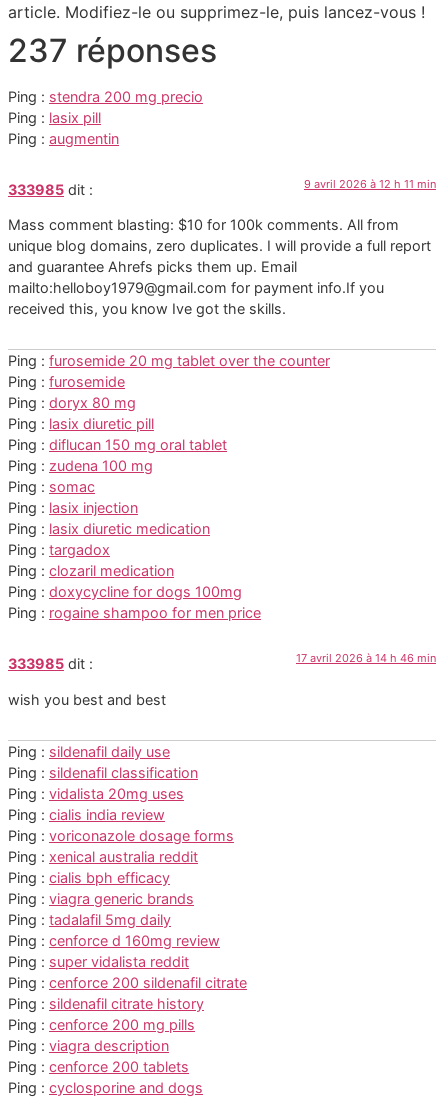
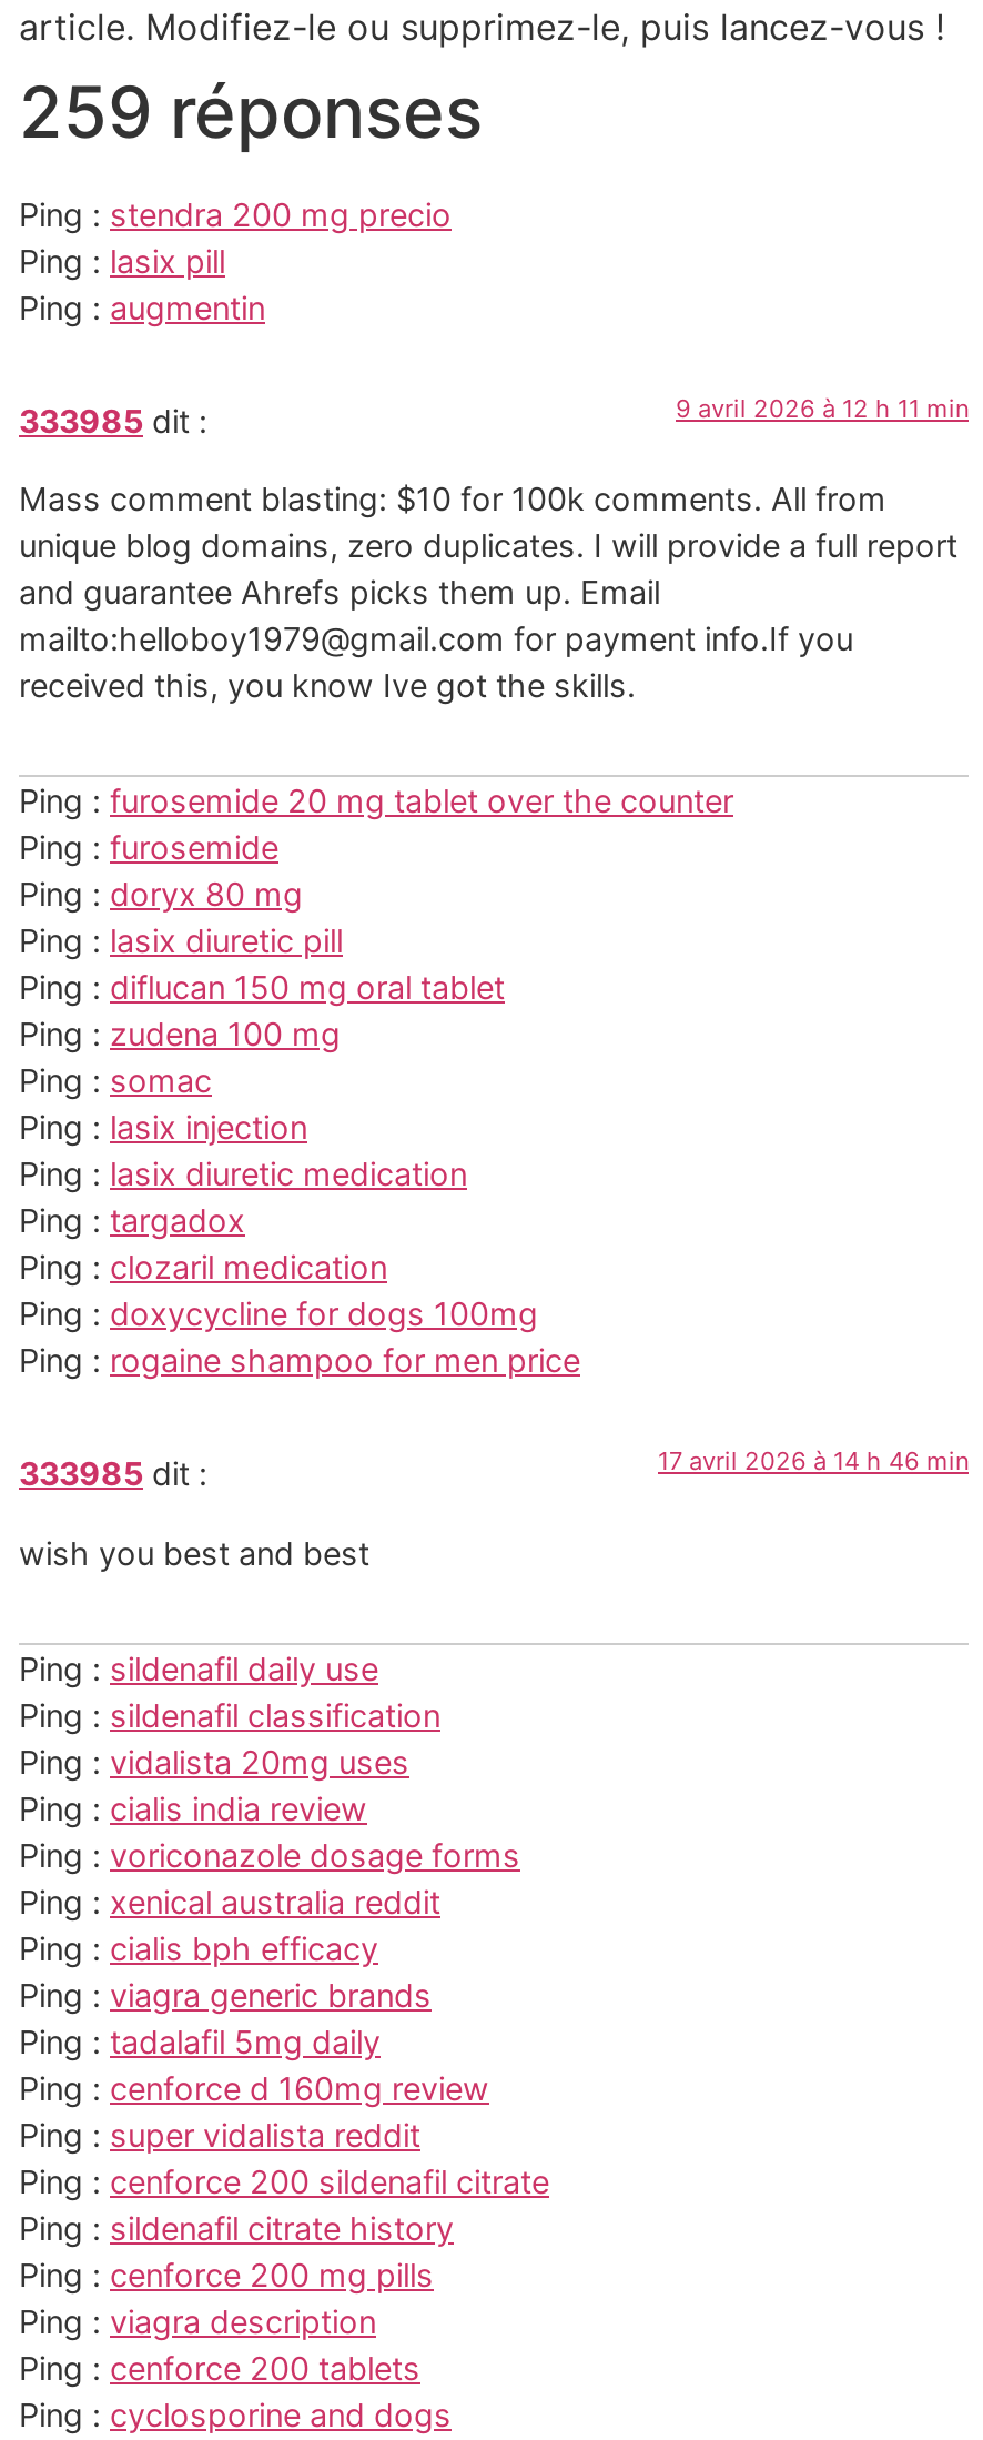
- 237 réponses
+ 259 réponses
